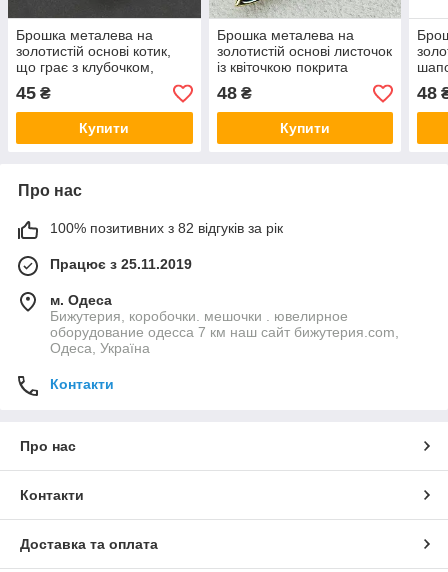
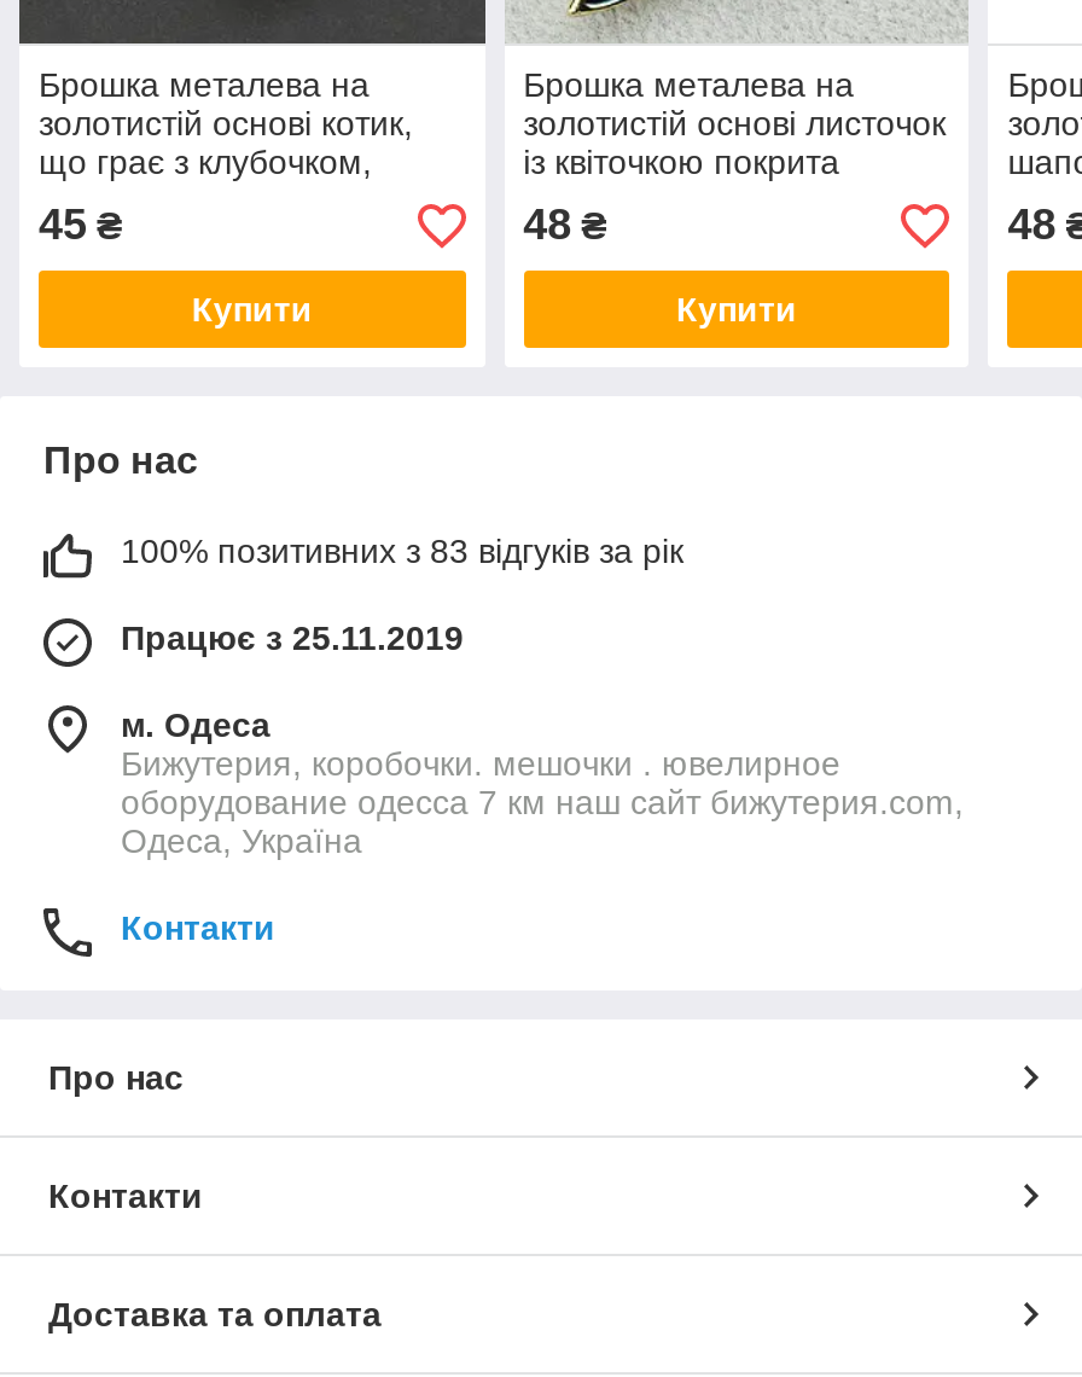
- 100% позитивних з 82 відгуків за рік
+ 100% позитивних з 83 відгуків за рік
